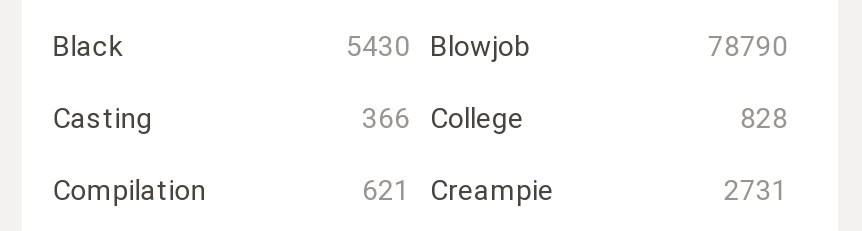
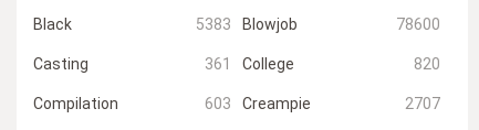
- 5430 Blowjob
+ 5383 Blowjob

- 78790
+ 78600

- 366 College
+ 361 College

- 828
+ 820

- 621 Creampie
+ 603 Creampie

- 2731
+ 2707
